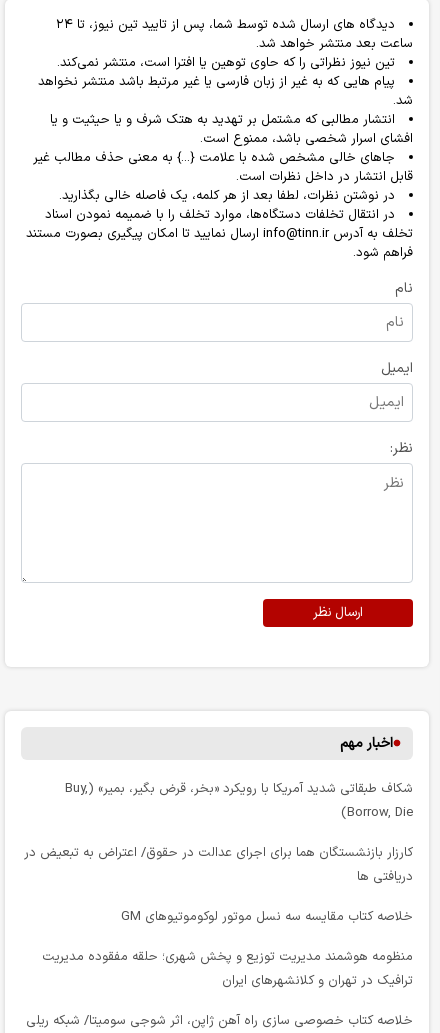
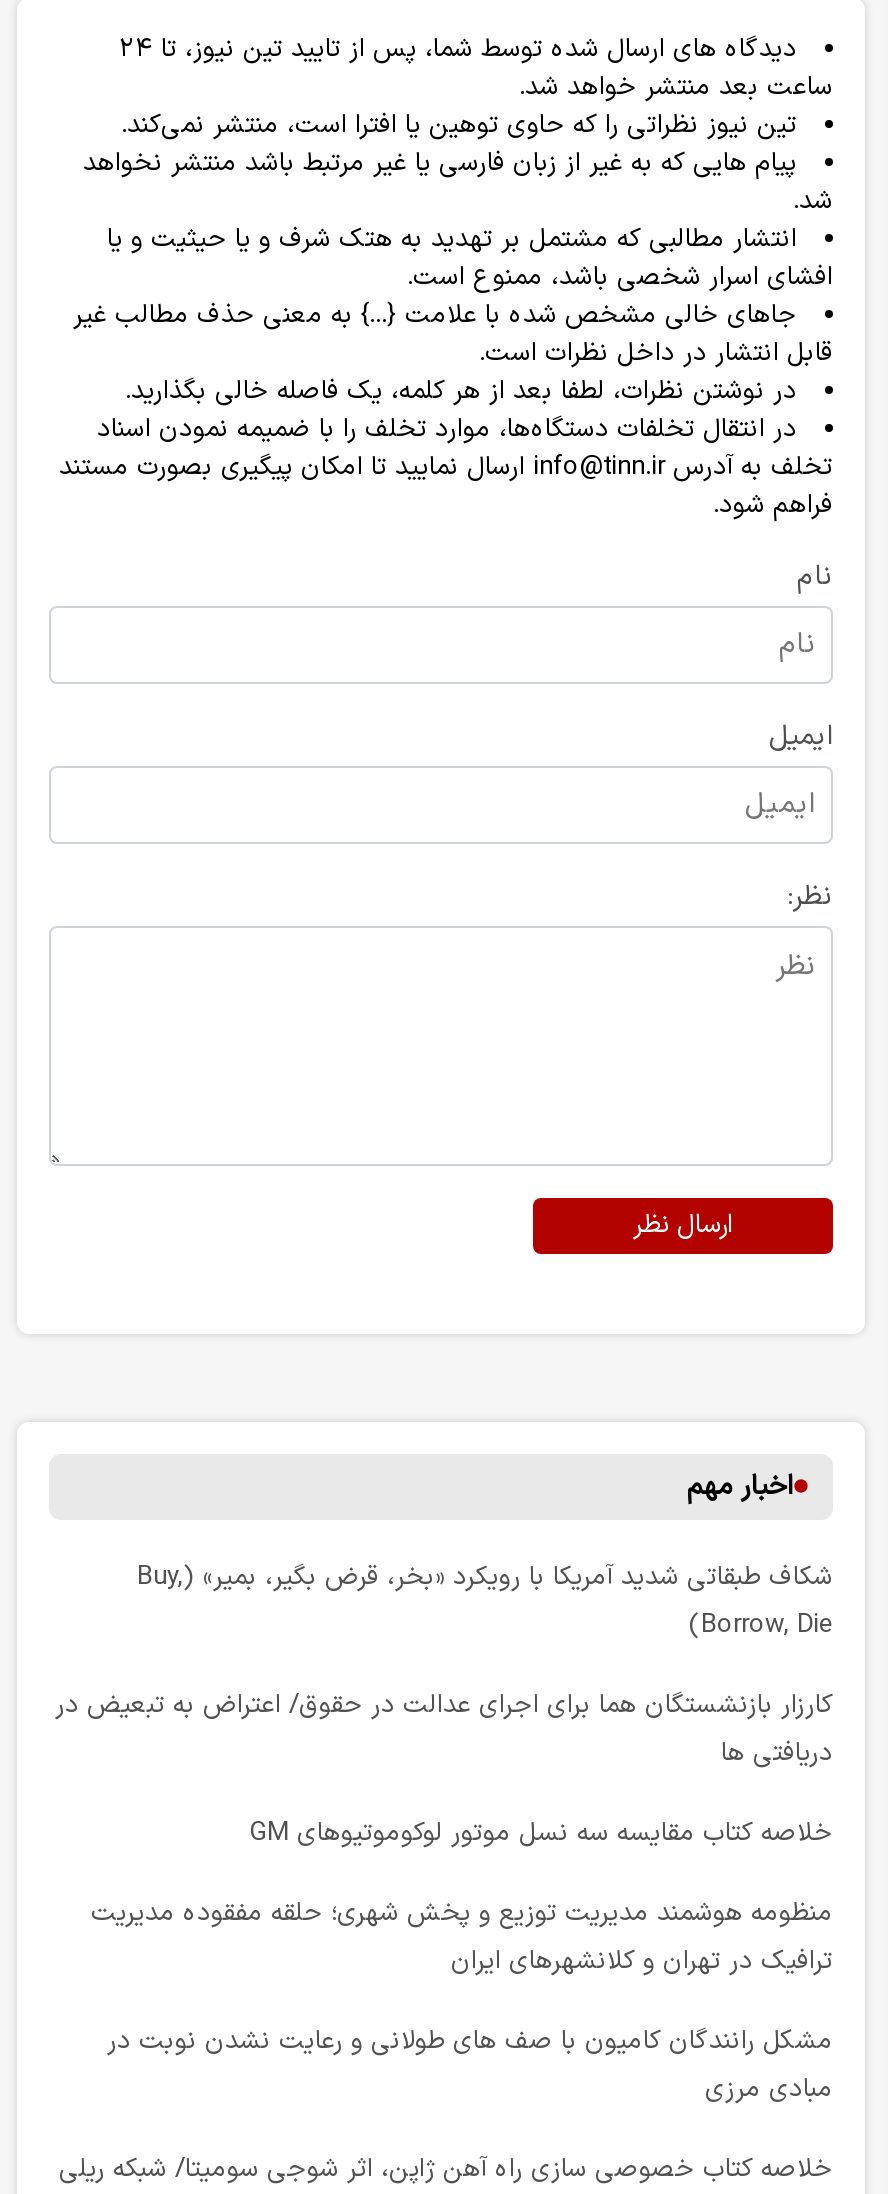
+ مشکل رانندگان کامیون با صف‌ های طولانی و رعایت نشدن نوبت در
+ مبادی مرزی
